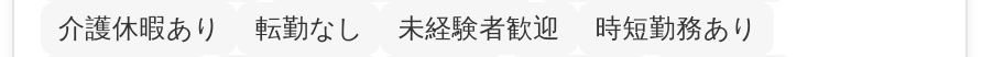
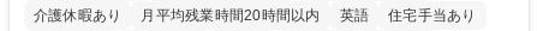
- 転勤なし
- 未経験者歓迎
- 時短勤務あり
+ 月平均残業時間20時間以内
+ 英語
+ 住宅手当あり
